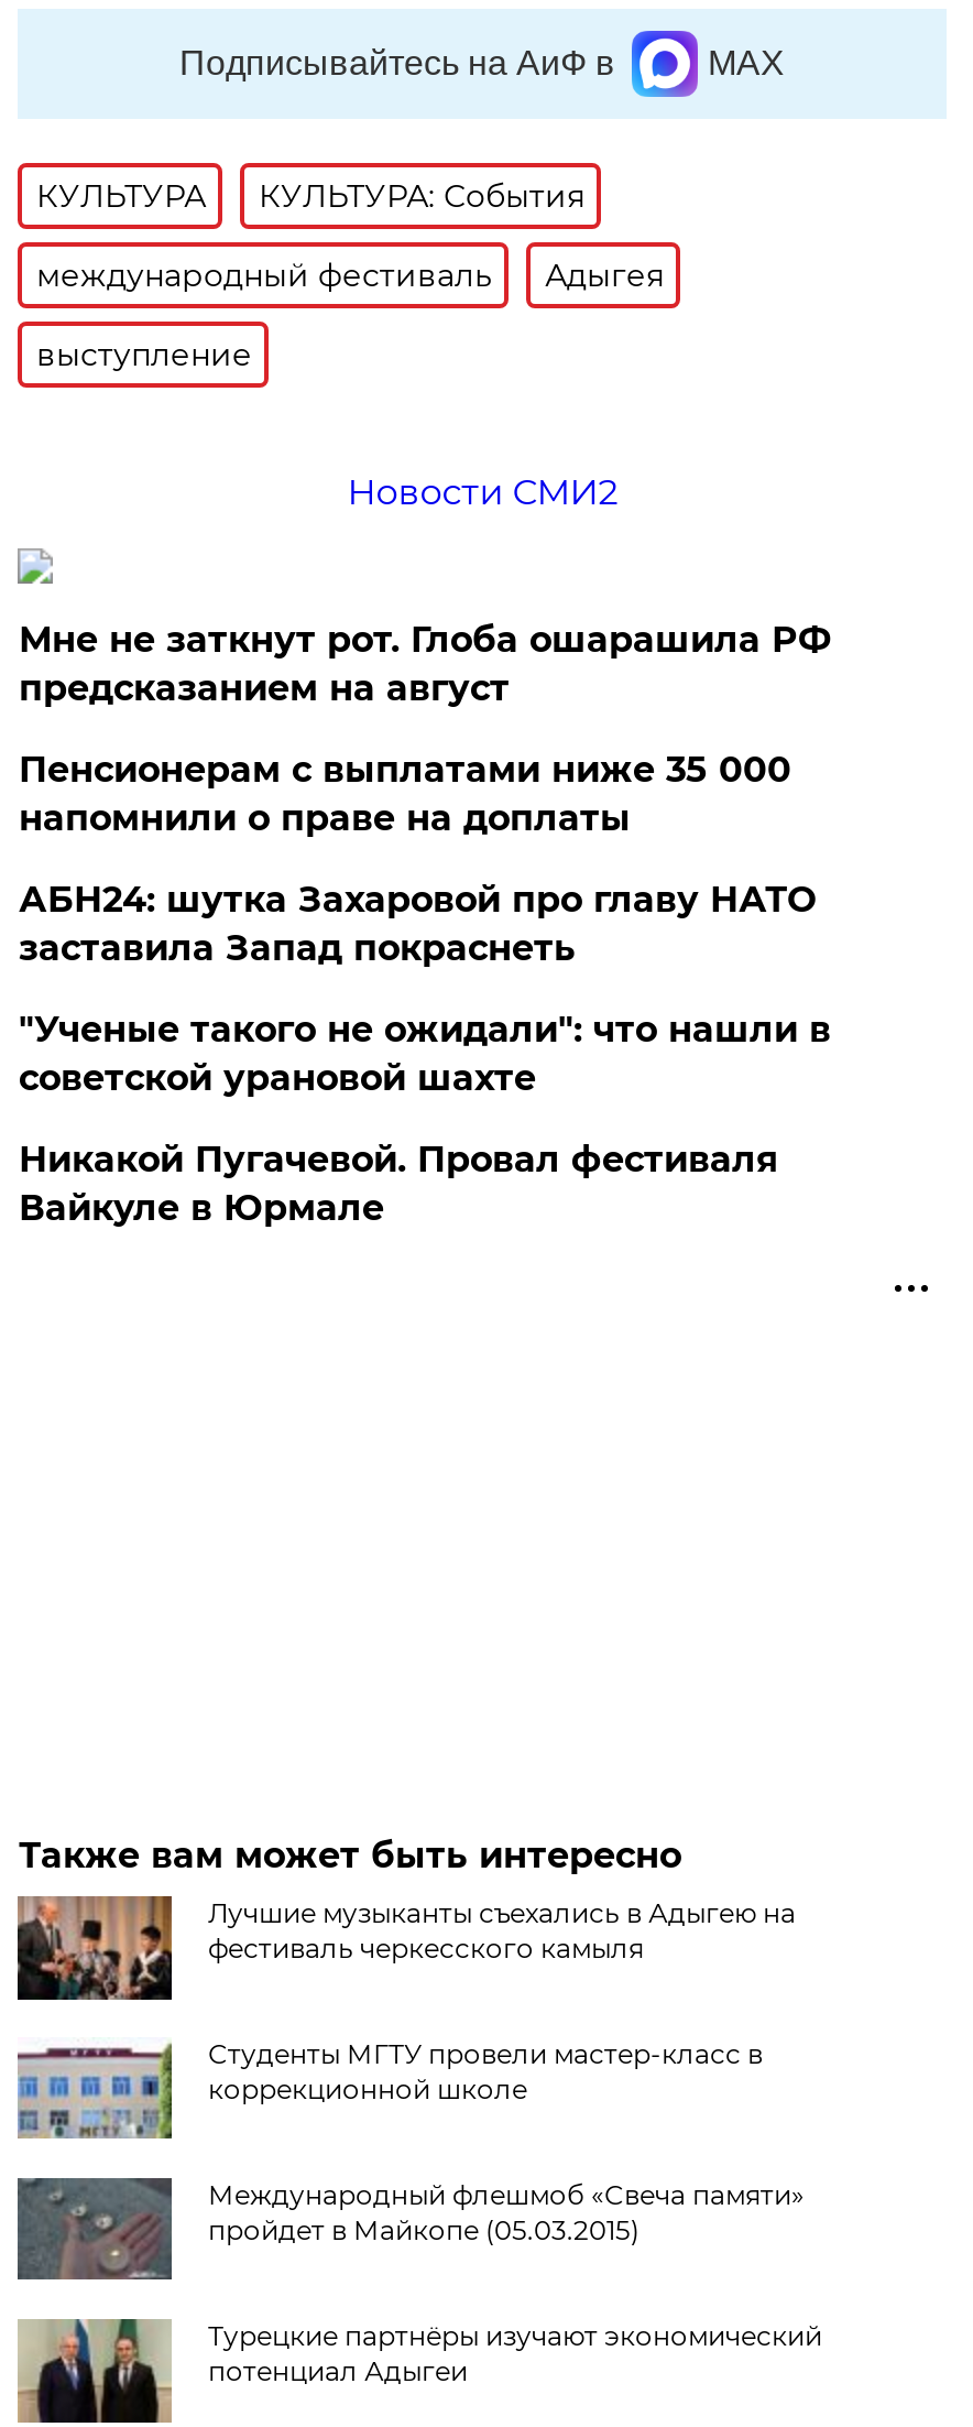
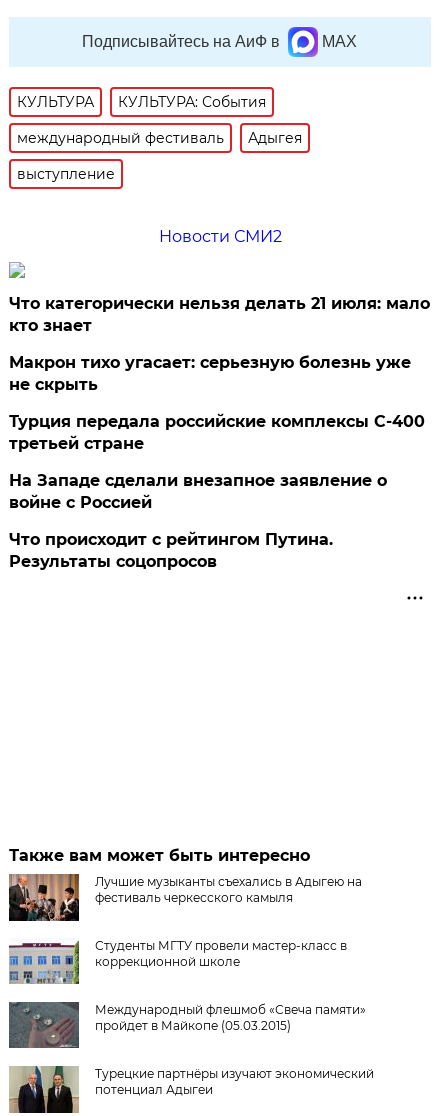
- Мне не заткнут рот. Глоба ошарашила РФ
- предсказанием на август
+ Что категорически нельзя делать 21 июля: мало
+ кто знает

- Пенсионерам с выплатами ниже 35 000
- напомнили о праве на доплаты
+ Макрон тихо угасает: серьезную болезнь уже
+ не скрыть

- АБН24: шутка Захаровой про главу НАТО
- заставила Запад покраснеть
+ Турция передала российские комплексы С-400
+ третьей стране

- "Ученые такого не ожидали": что нашли в
- советской урановой шахте
+ На Западе сделали внезапное заявление о
+ войне с Россией

- Никакой Пугачевой. Провал фестиваля
- Вайкуле в Юрмале
+ Что происходит с рейтингом Путина.
+ Результаты соцопросов
